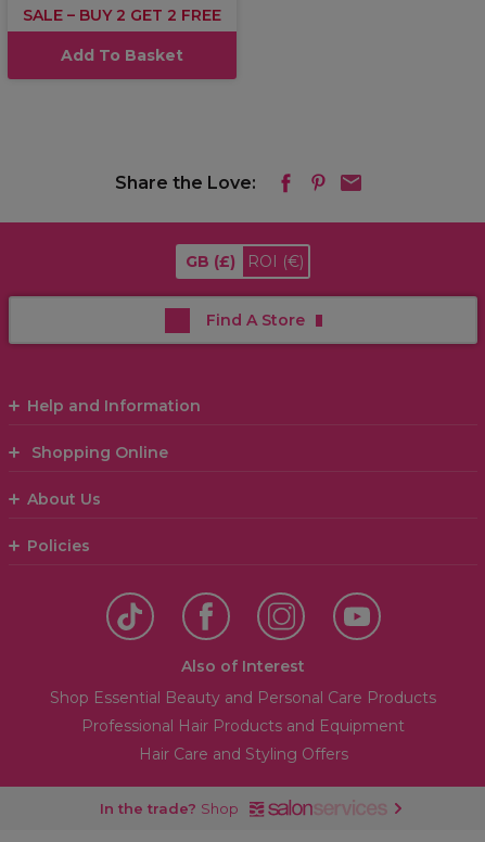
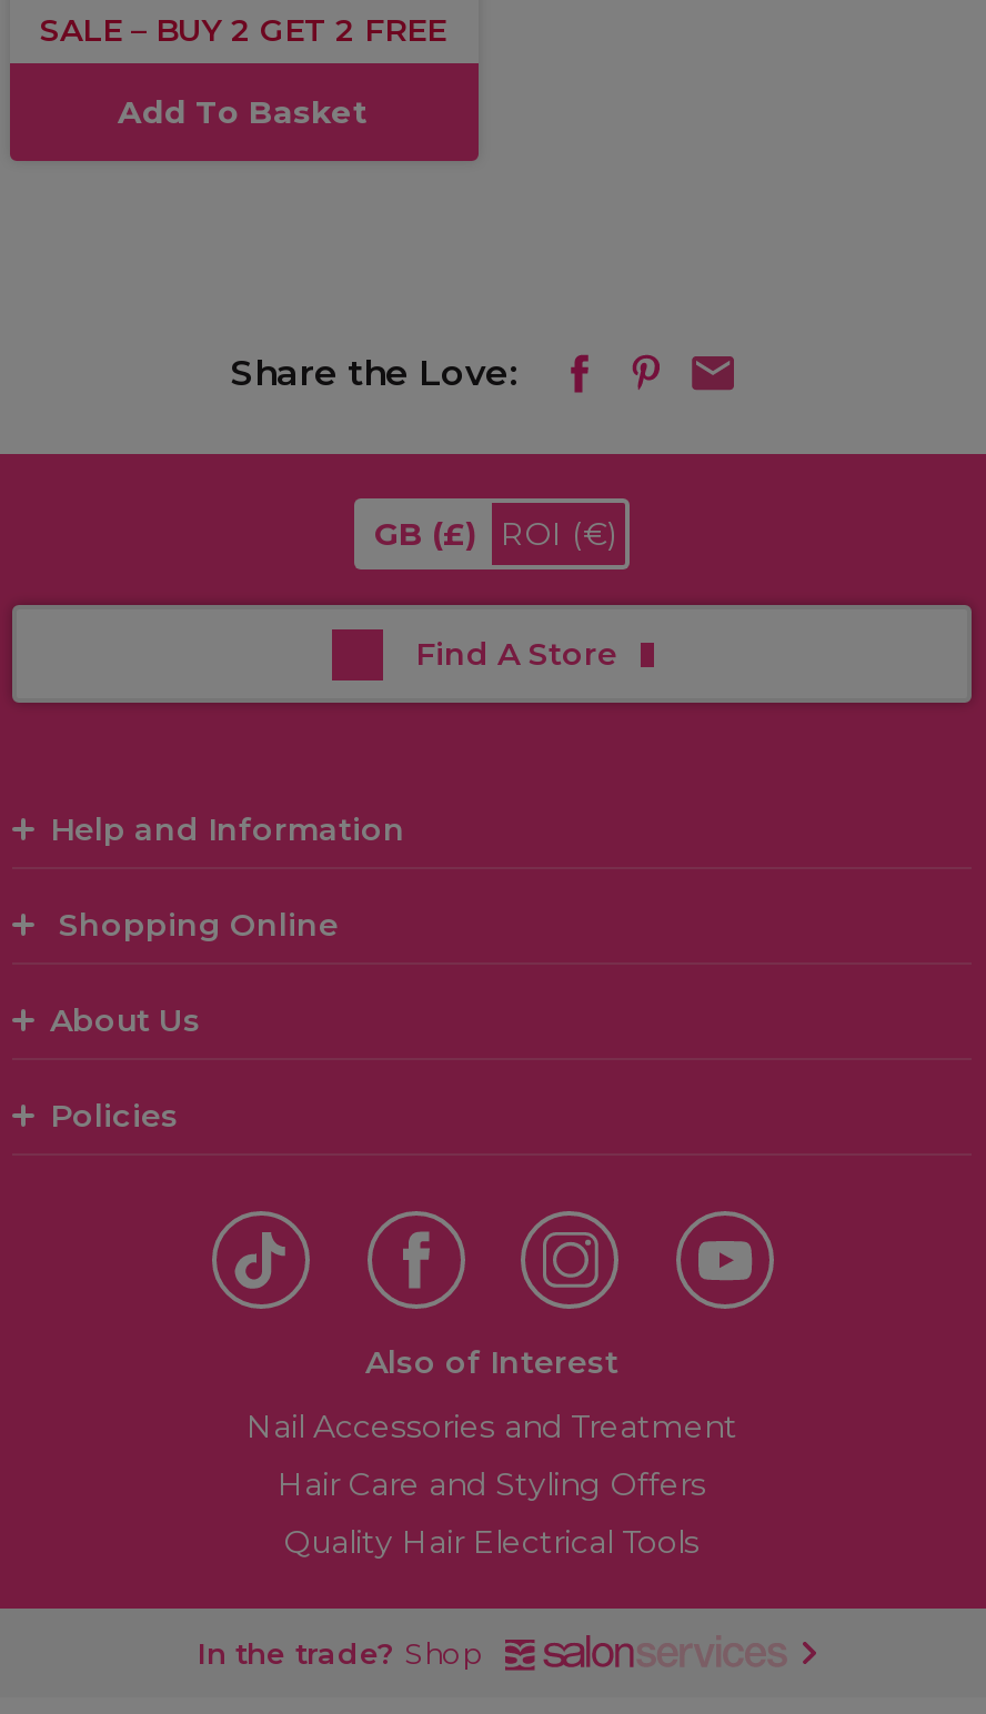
- Shop Essential Beauty and Personal Care Products
- Professional Hair Products and Equipment
+ Nail Accessories and Treatment

moved up: Hair Care and Styling Offers

+ Quality Hair Electrical Tools
